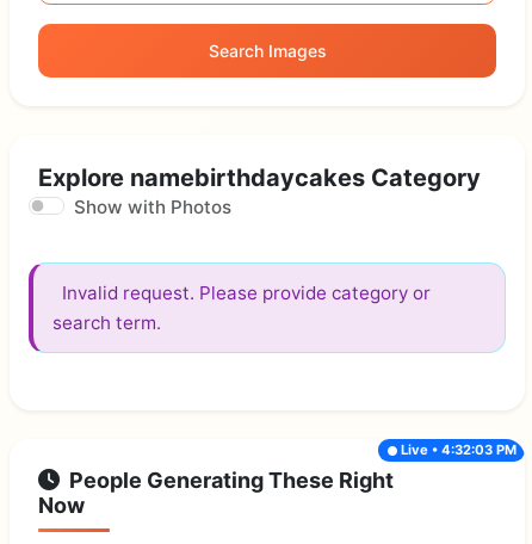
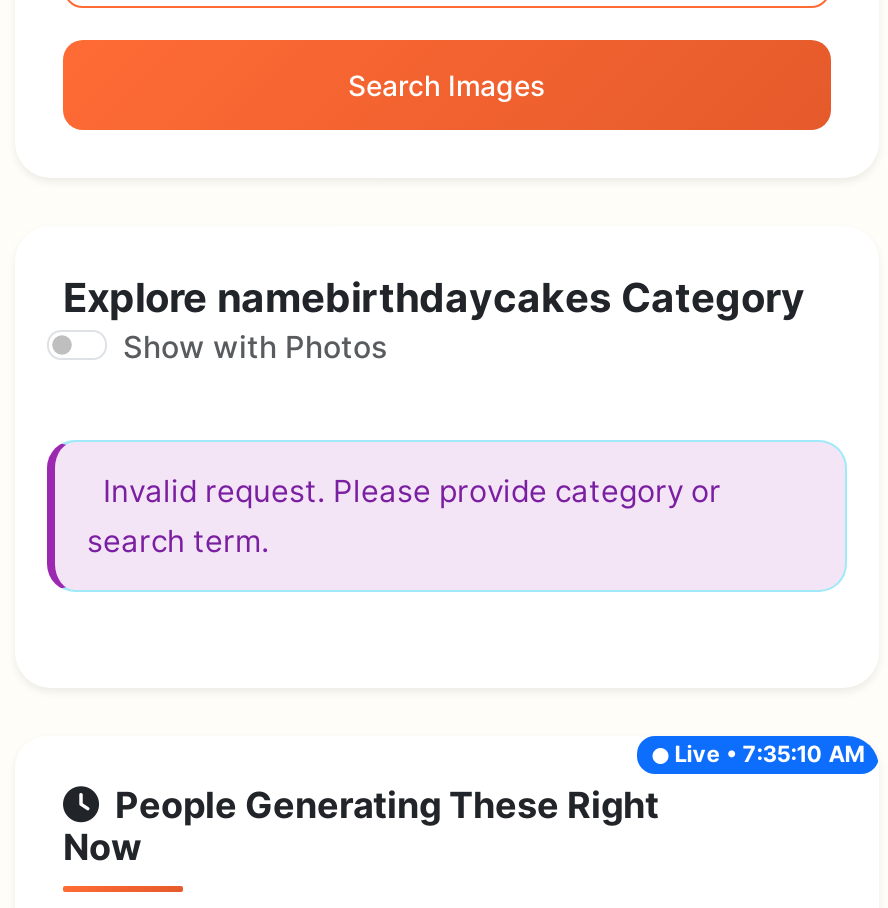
- Live • 4:32:03 PM
+ Live • 7:35:10 AM
